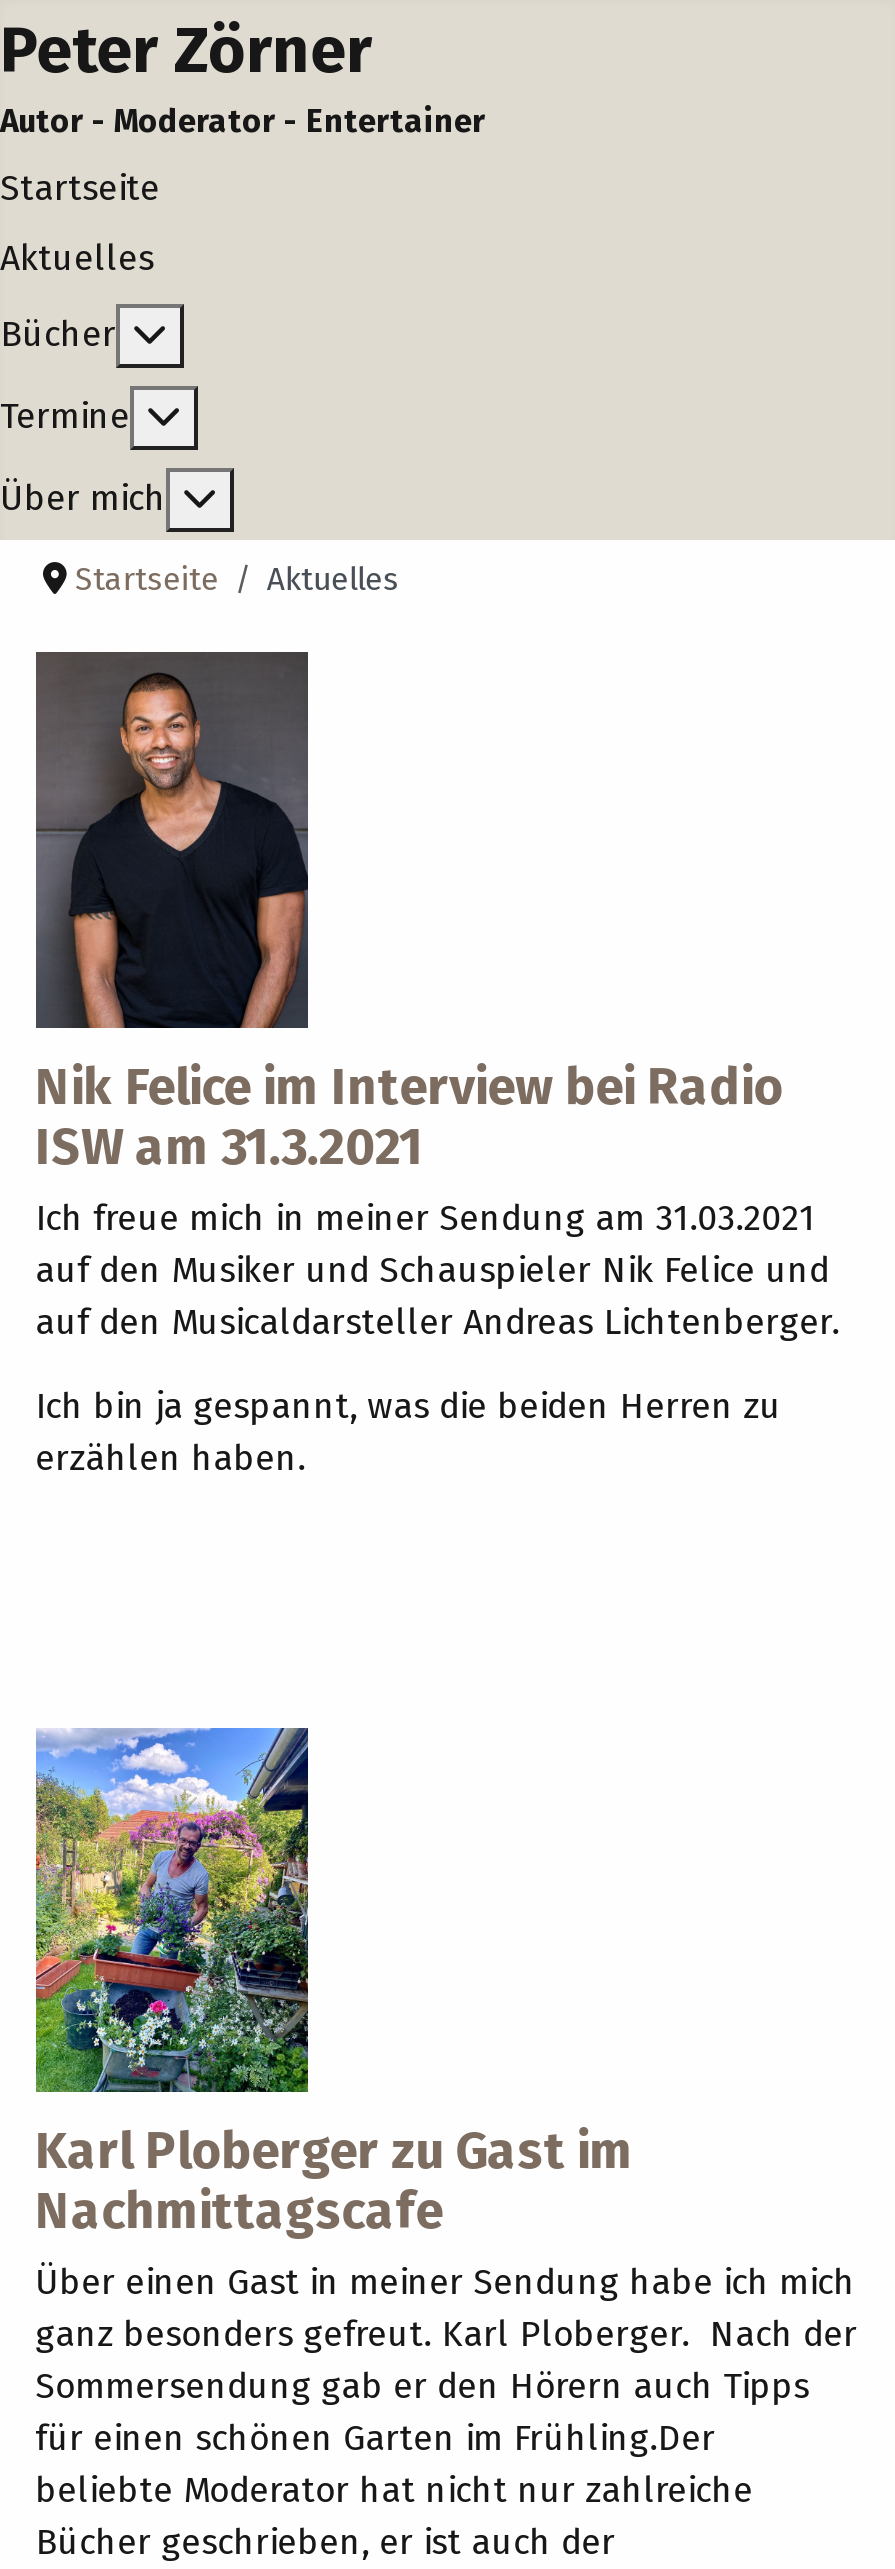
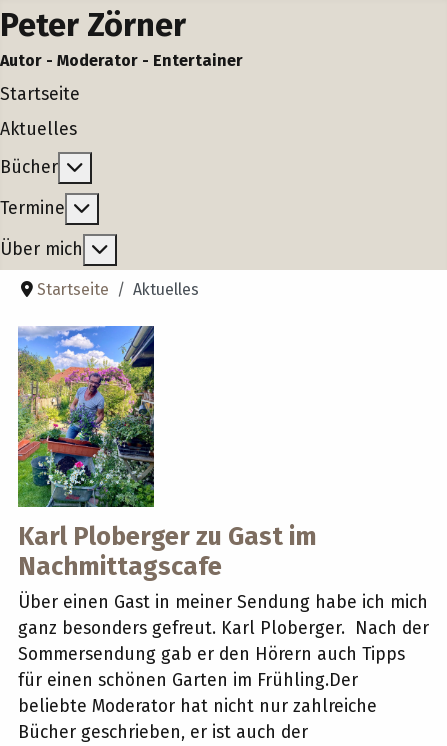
- [image]
- Nik Felice im Interview bei Radio
- ISW am 31.3.2021
- Ich freue mich in meiner Sendung am 31.03.2021
- auf den Musiker und Schauspieler Nik Felice und
- auf den Musicaldarsteller Andreas Lichtenberger.
- Ich bin ja gespannt, was die beiden Herren zu
- erzählen haben.
